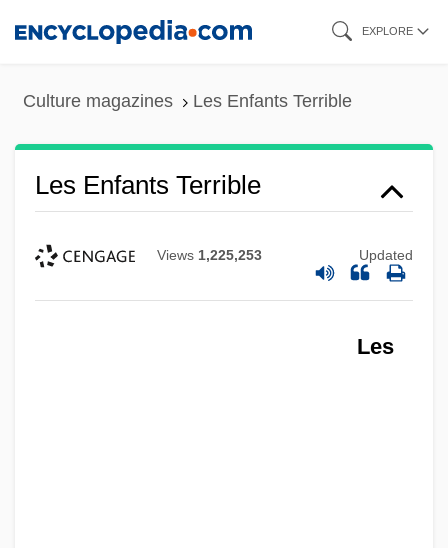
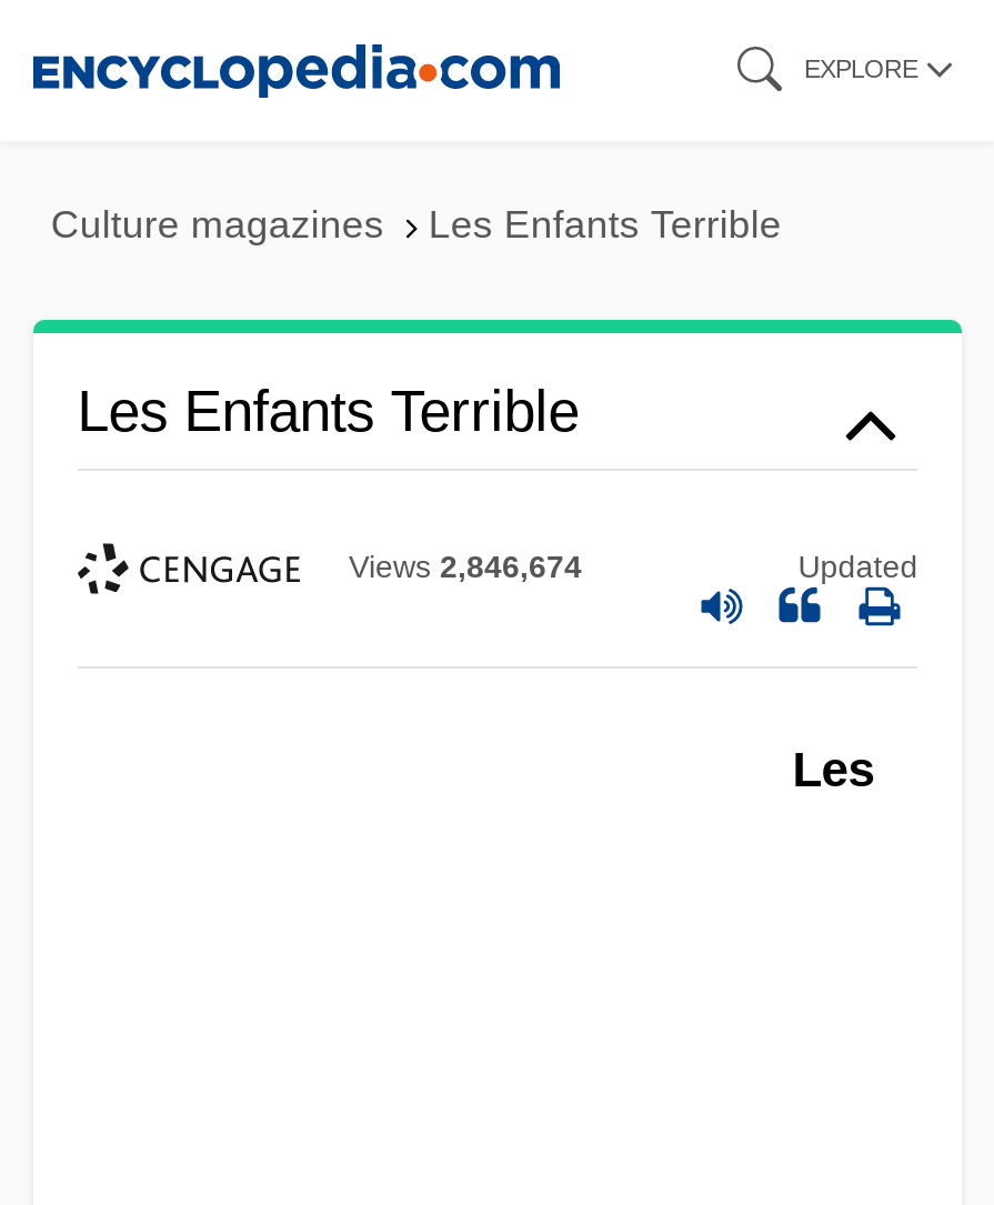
- Views 1,225,253
+ Views 2,846,674
